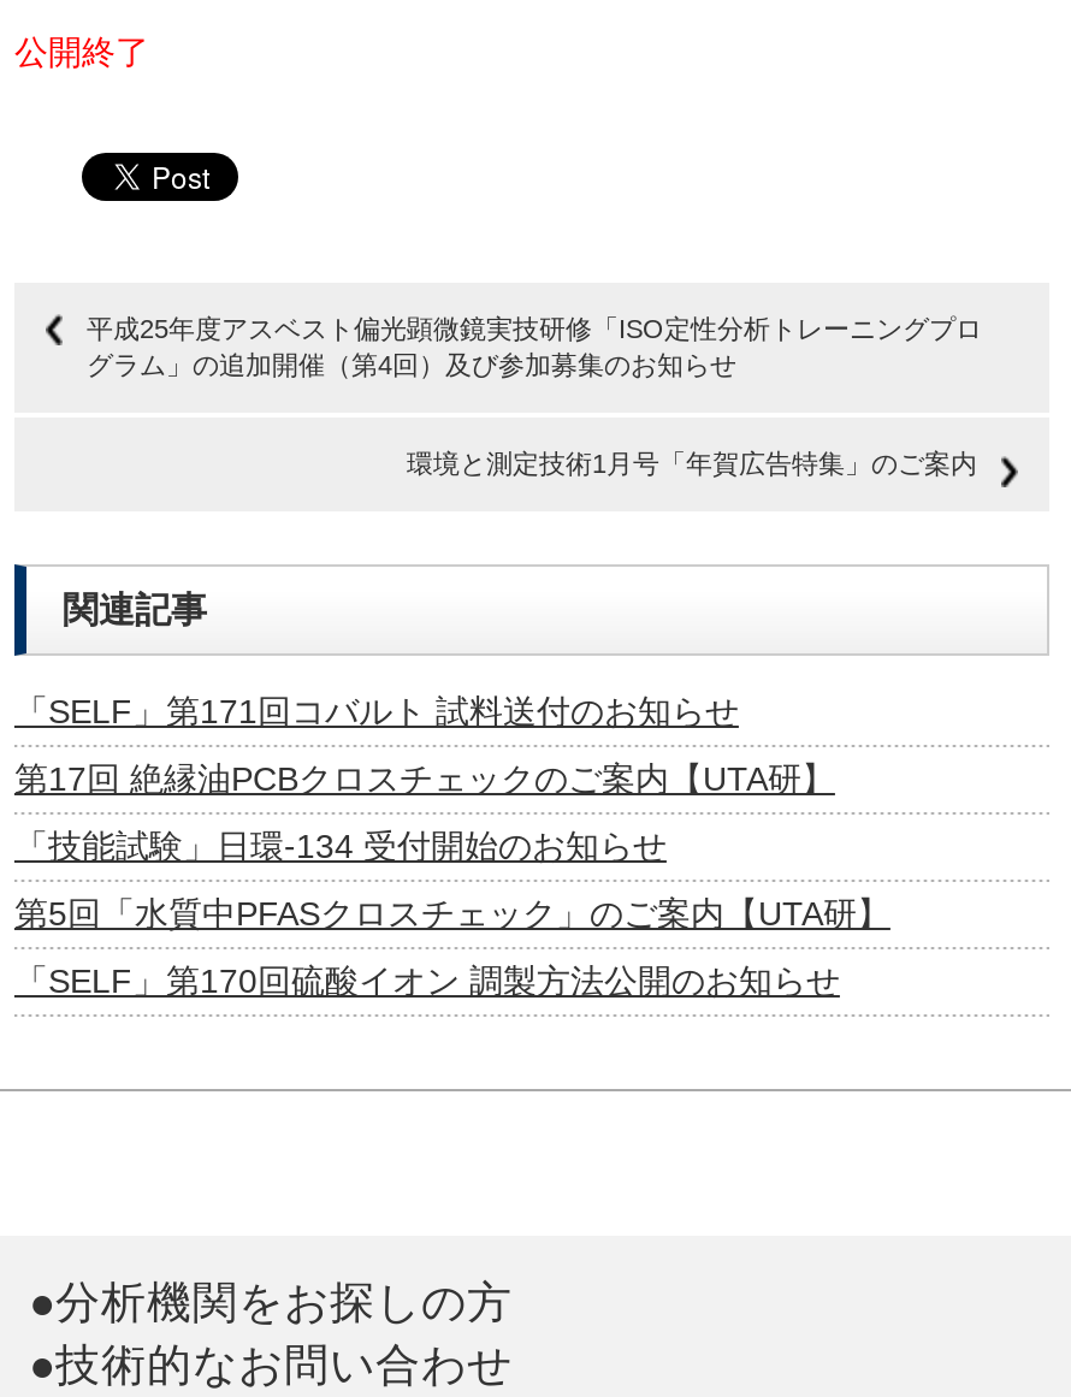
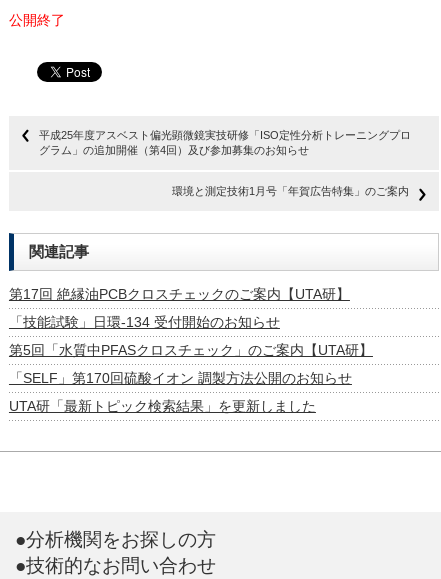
- 「SELF」第171回コバルト 試料送付のお知らせ

moved up: 第17回 絶縁油PCBクロスチェックのご案内【UTA研】 | 「技能試験」日環-134 受付開始のお知らせ | 第5回「水質中PFASクロスチェック」のご案内【UTA研】 | 「SELF」第170回硫酸イオン 調製方法公開のお知らせ

+ UTA研「最新トピック検索結果」を更新しました
